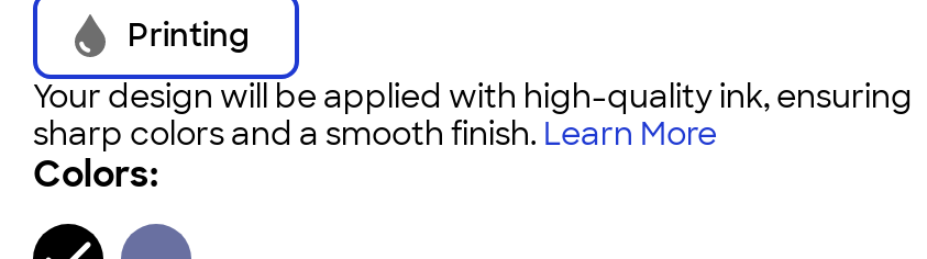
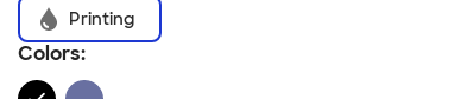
- Your design will be applied with high-quality ink, ensuring
- sharp colors and a smooth finish. Learn More
